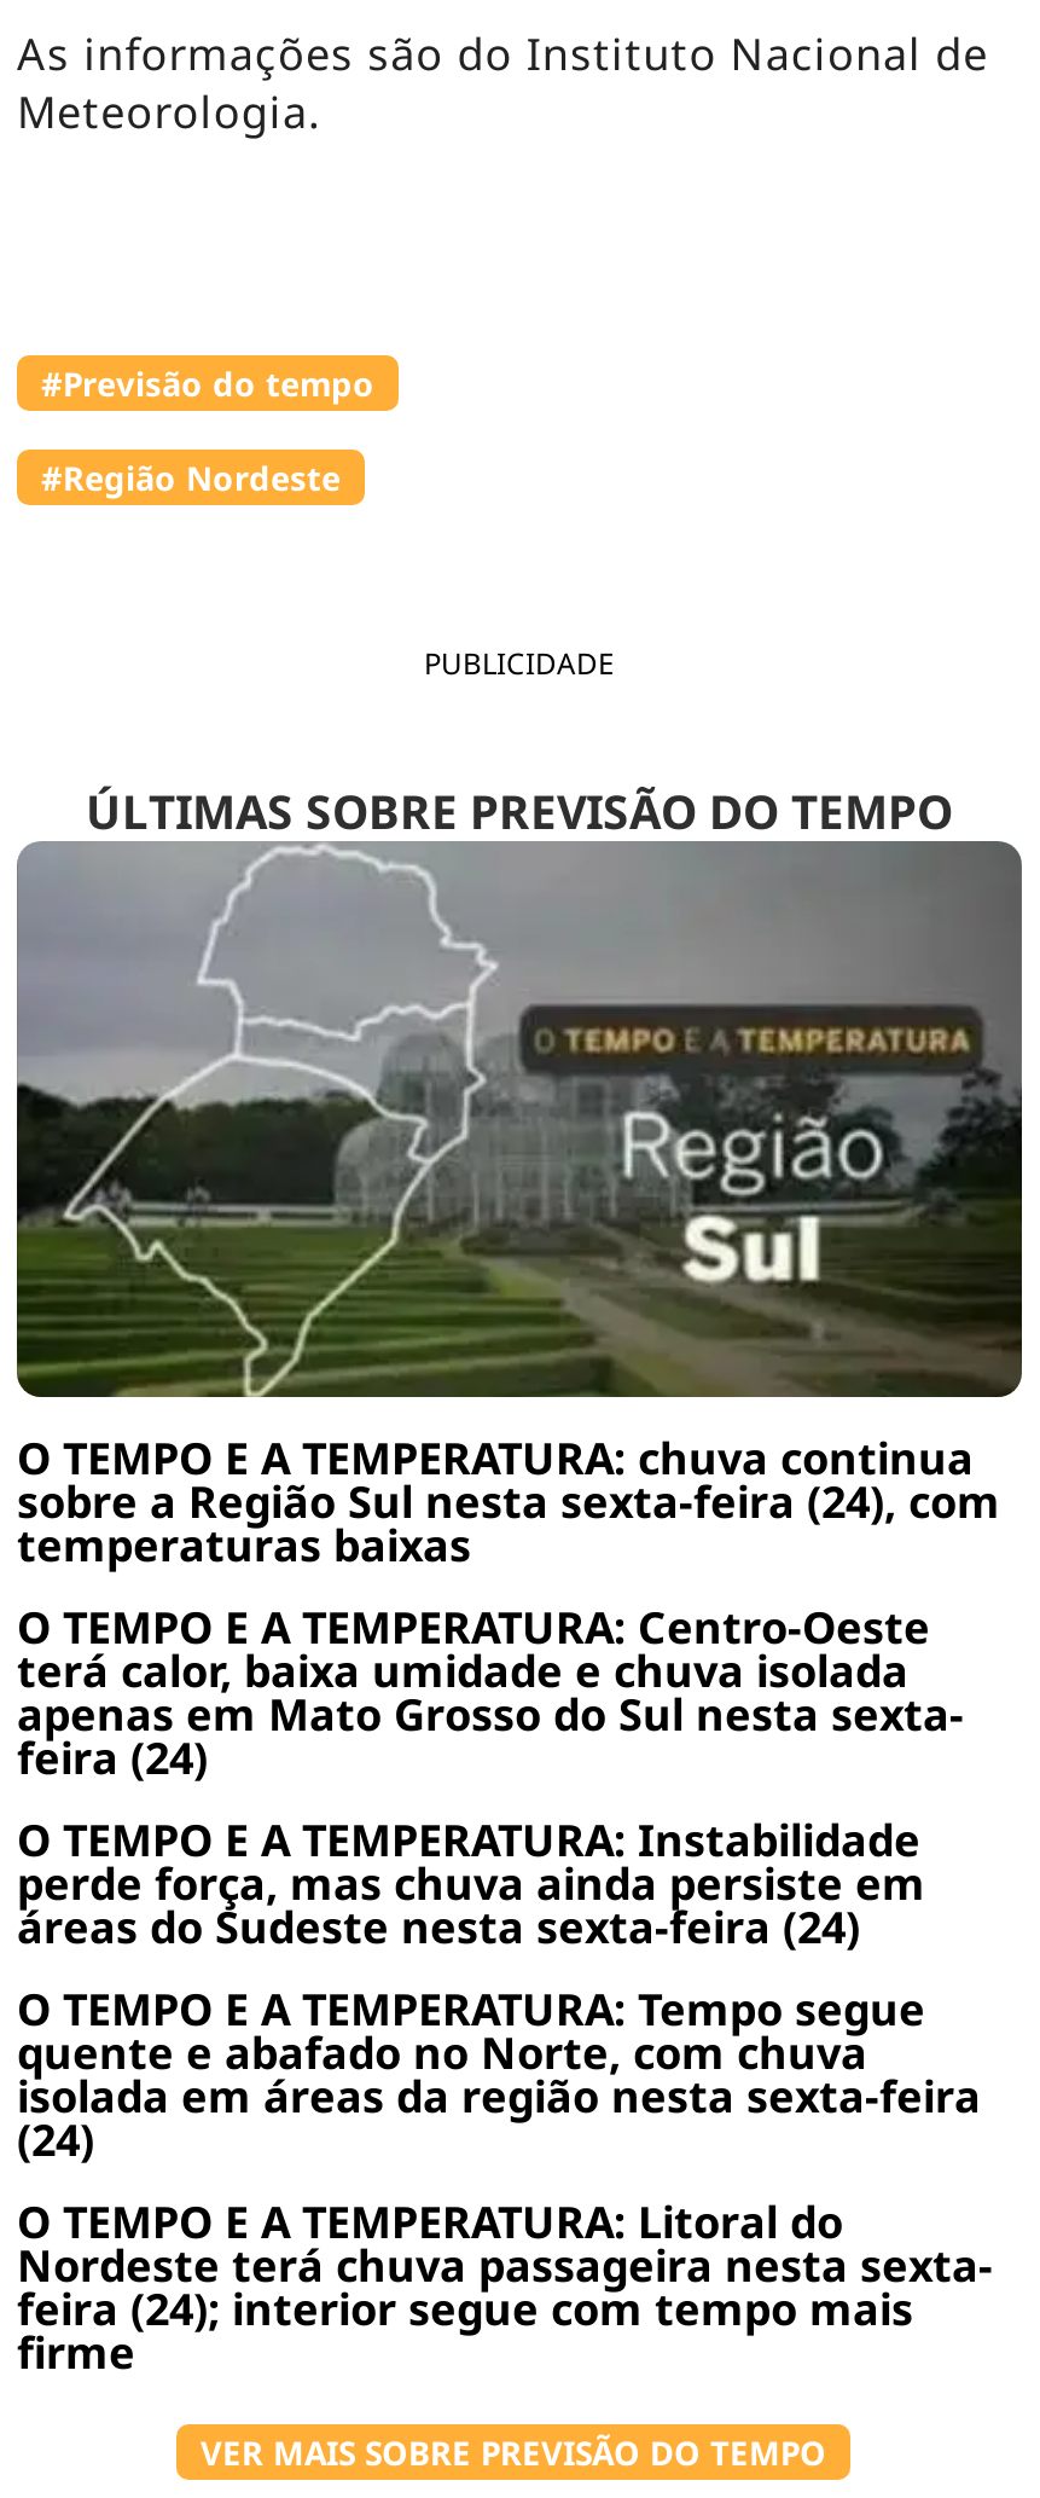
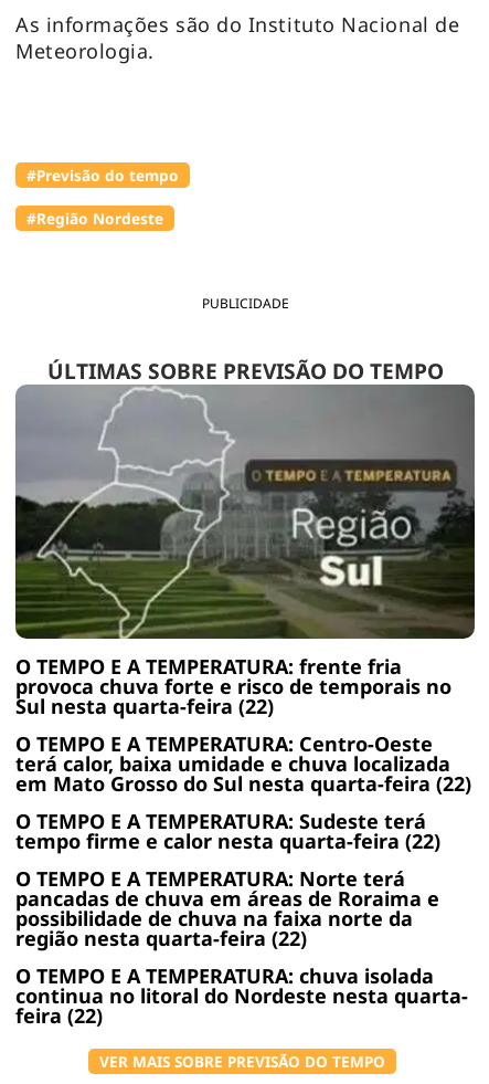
- O TEMPO E A TEMPERATURA: chuva continua
- sobre a Região Sul nesta sexta-feira (24), com
- temperaturas baixas
+ O TEMPO E A TEMPERATURA: frente fria
+ provoca chuva forte e risco de temporais no
+ Sul nesta quarta-feira (22)

- terá calor, baixa umidade e chuva isolada
- apenas em Mato Grosso do Sul nesta sexta-
- feira (24)
- O TEMPO E A TEMPERATURA: Instabilidade
- perde força, mas chuva ainda persiste em
- áreas do Sudeste nesta sexta-feira (24)
- O TEMPO E A TEMPERATURA: Tempo segue
- quente e abafado no Norte, com chuva
- isolada em áreas da região nesta sexta-feira
- (24)
- O TEMPO E A TEMPERATURA: Litoral do
- Nordeste terá chuva passageira nesta sexta-
- feira (24); interior segue com tempo mais
- firme
+ terá calor, baixa umidade e chuva localizada
+ em Mato Grosso do Sul nesta quarta-feira (22)
+ O TEMPO E A TEMPERATURA: Sudeste terá
+ tempo firme e calor nesta quarta-feira (22)
+ O TEMPO E A TEMPERATURA: Norte terá
+ pancadas de chuva em áreas de Roraima e
+ possibilidade de chuva na faixa norte da
+ região nesta quarta-feira (22)
+ O TEMPO E A TEMPERATURA: chuva isolada
+ continua no litoral do Nordeste nesta quarta-
+ feira (22)
